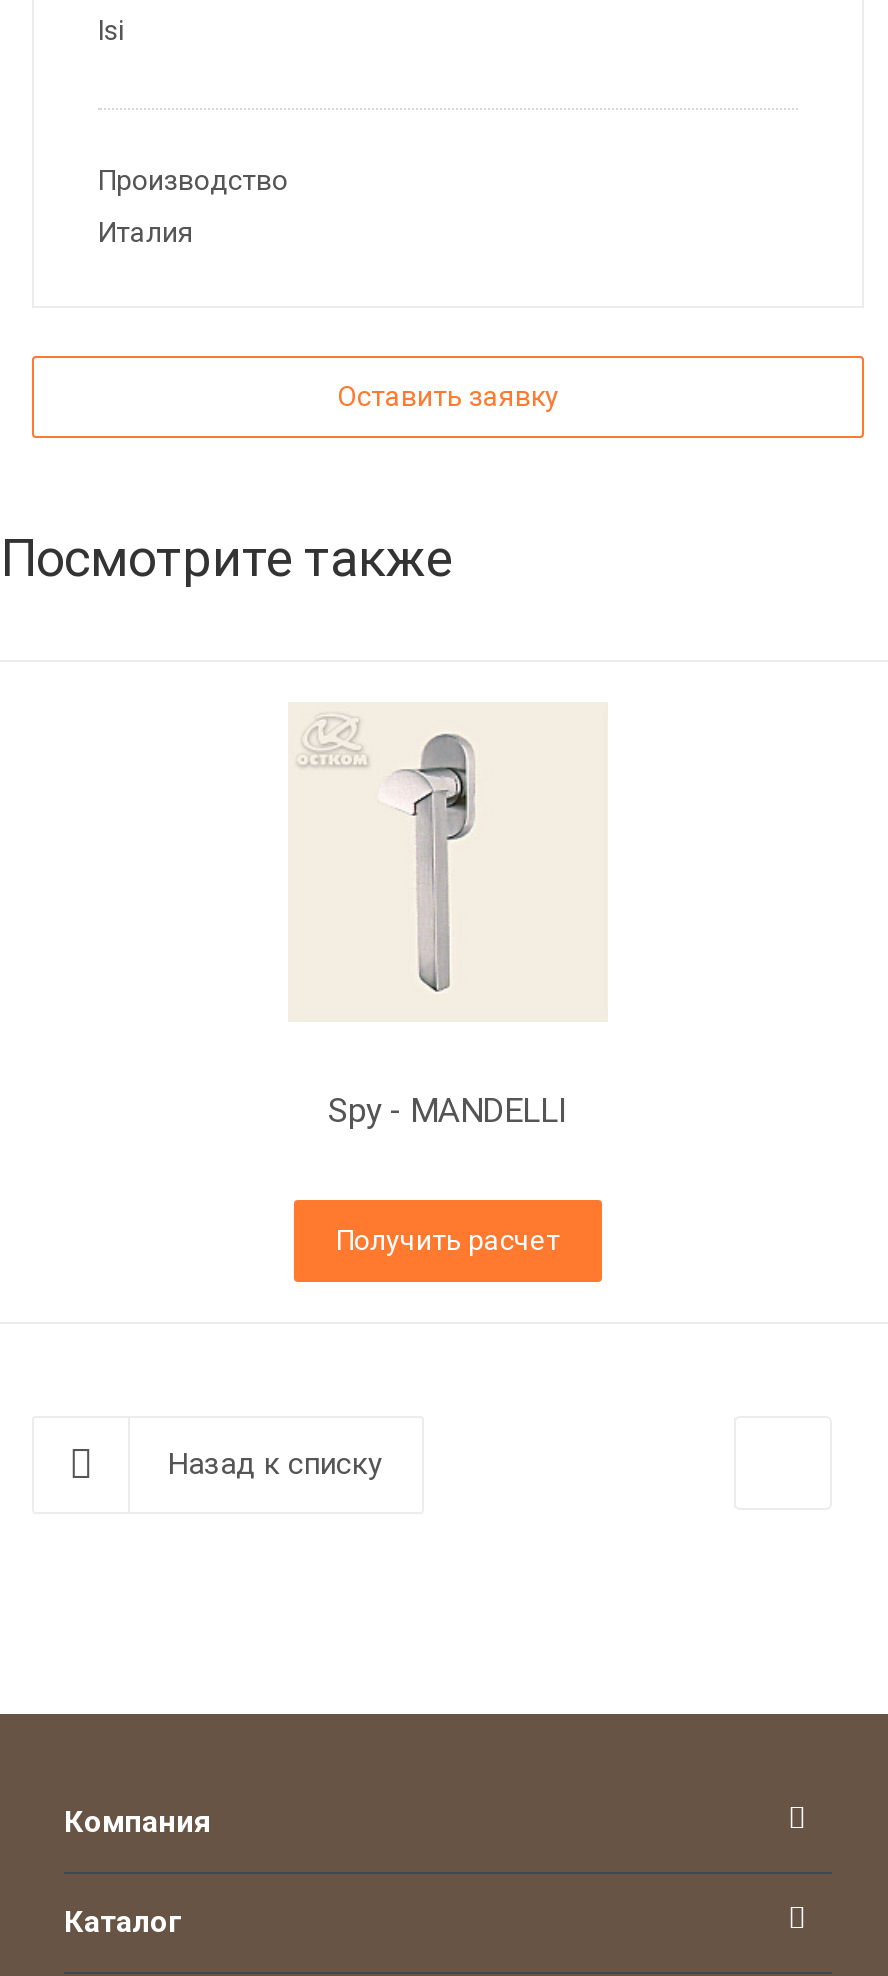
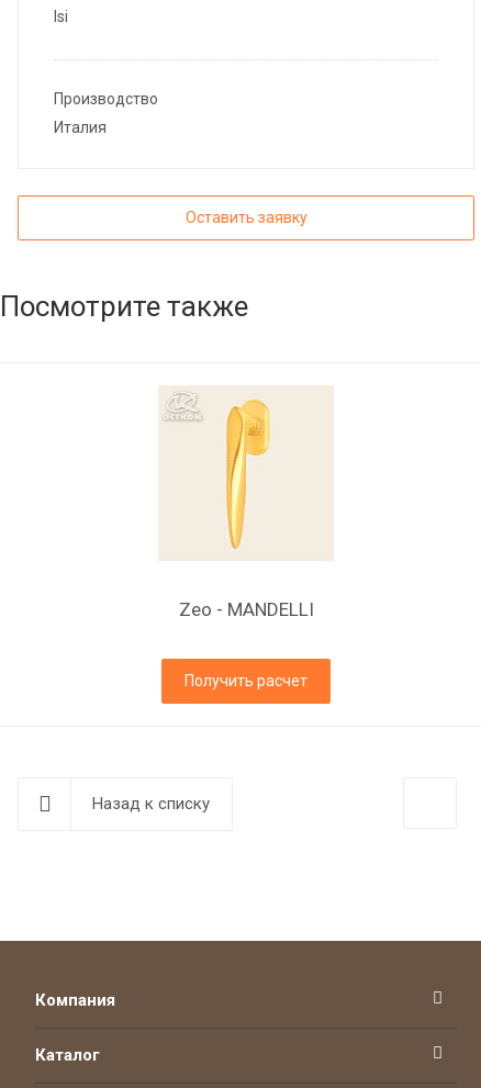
- [image]
+ [image]

- Spy - MANDELLI
+ Zeo - MANDELLI
